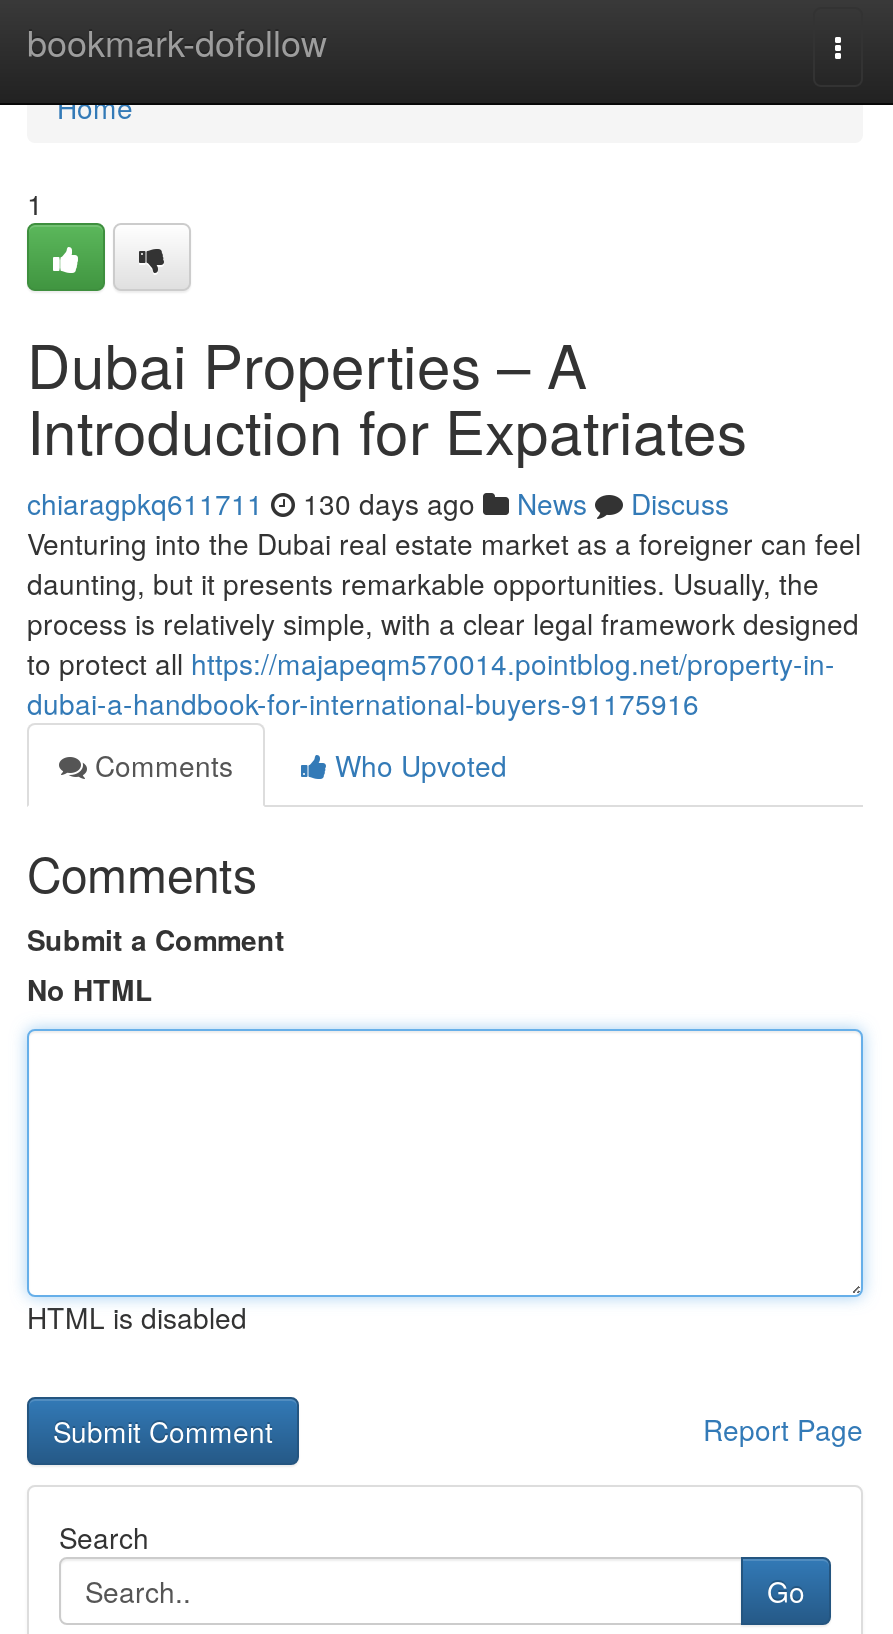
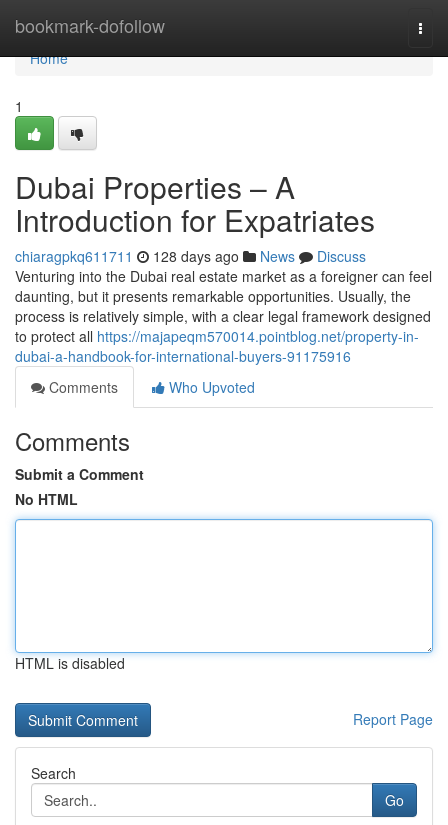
- chiaragpkq611711 130 days ago News Discuss
+ chiaragpkq611711 128 days ago News Discuss
